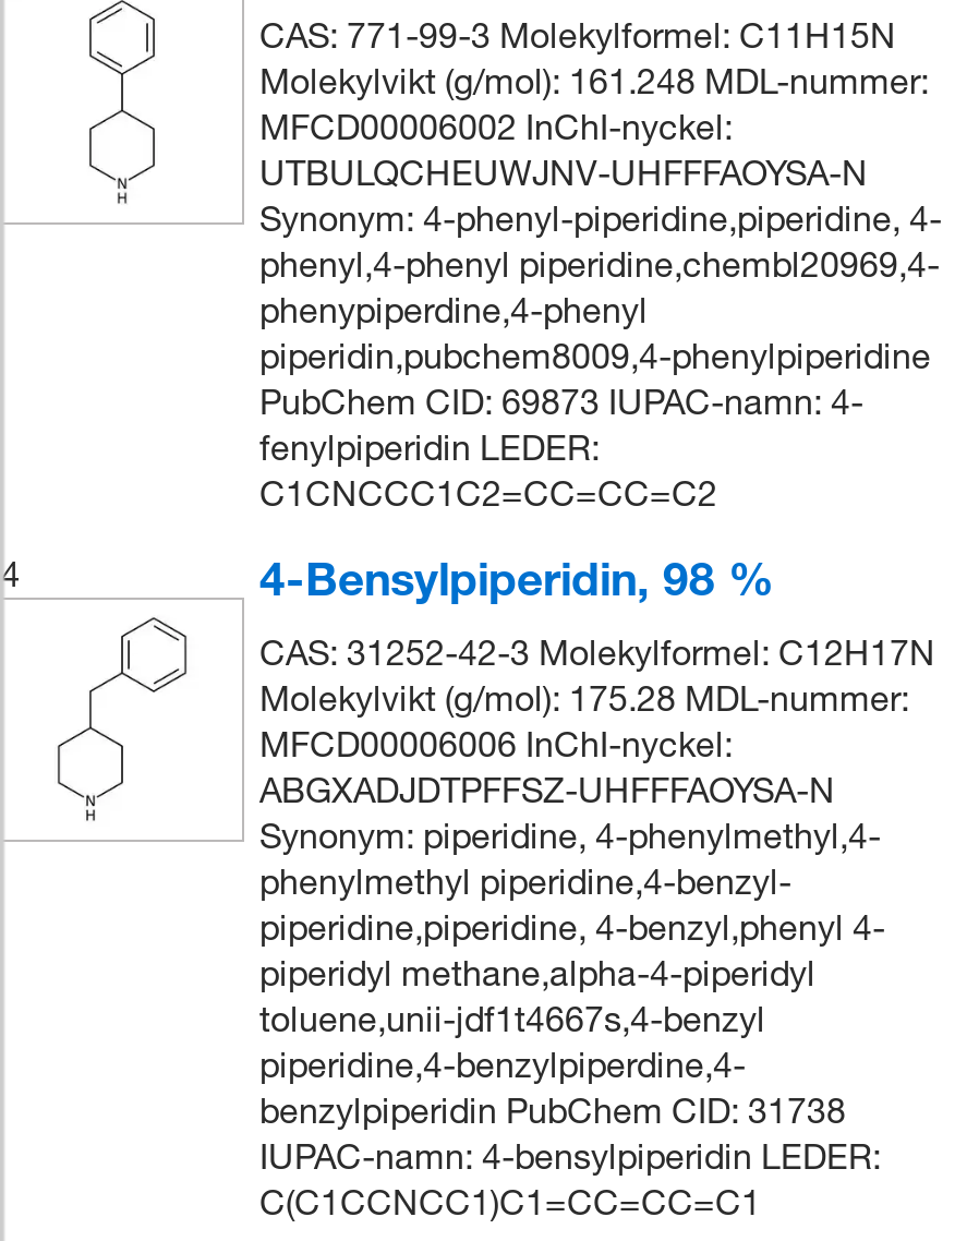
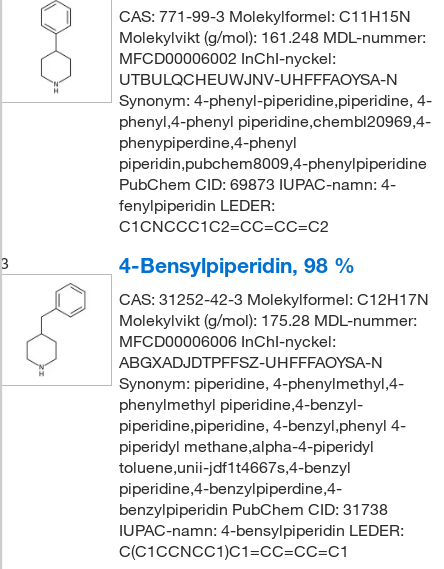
- 4
+ 3
